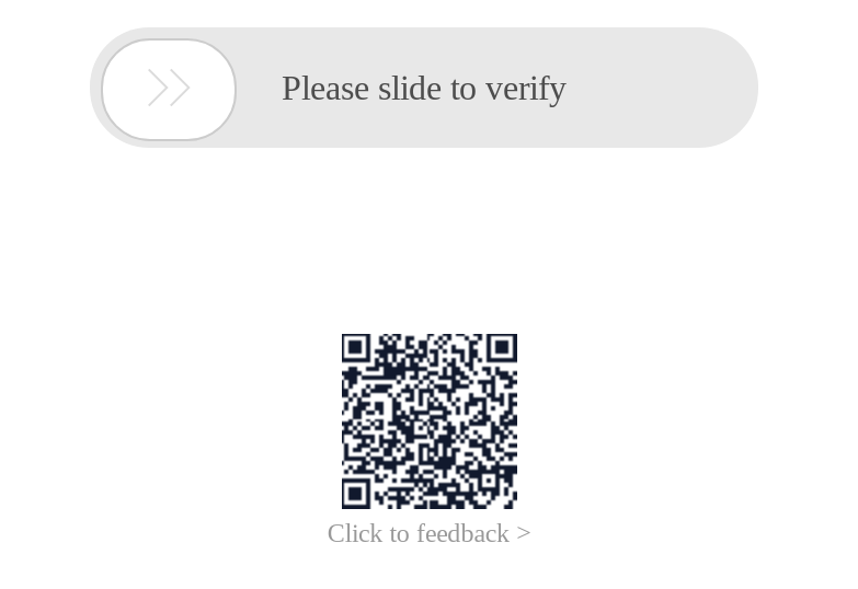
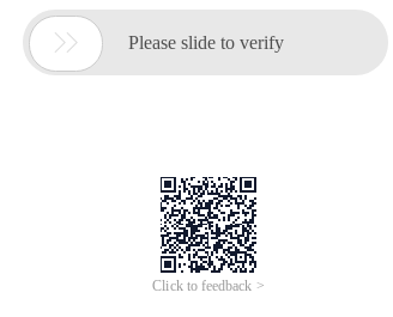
- [image]
+ [image]
